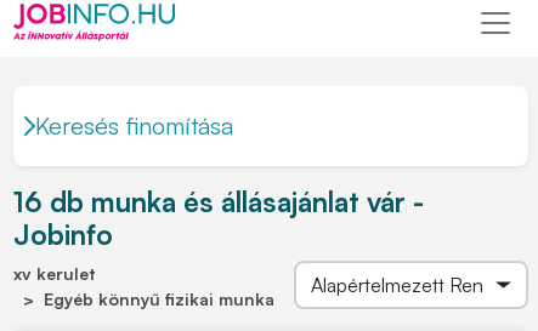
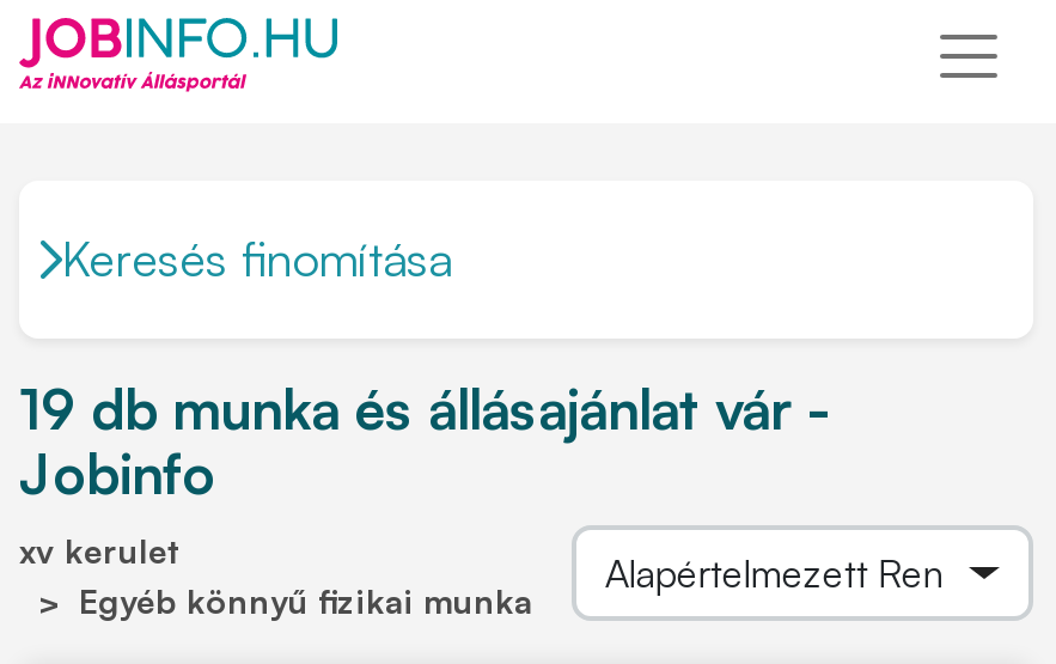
- 16 db munka és állásajánlat vár -
+ 19 db munka és állásajánlat vár -
